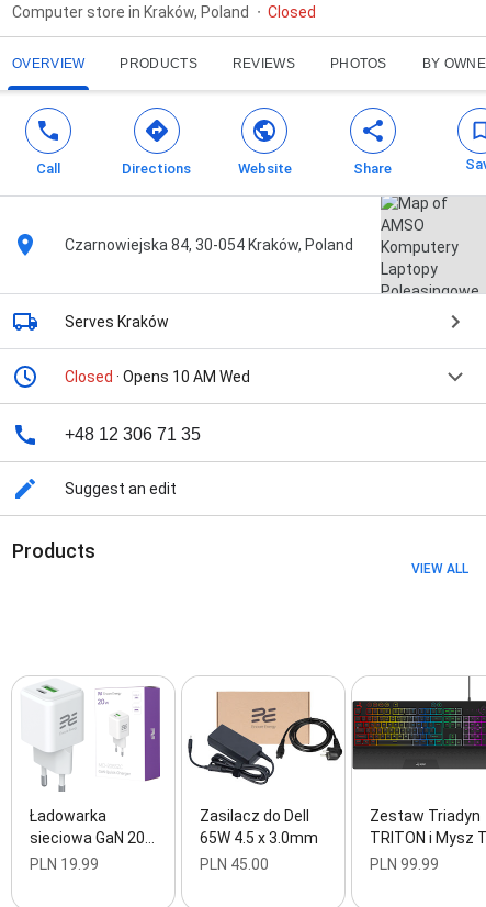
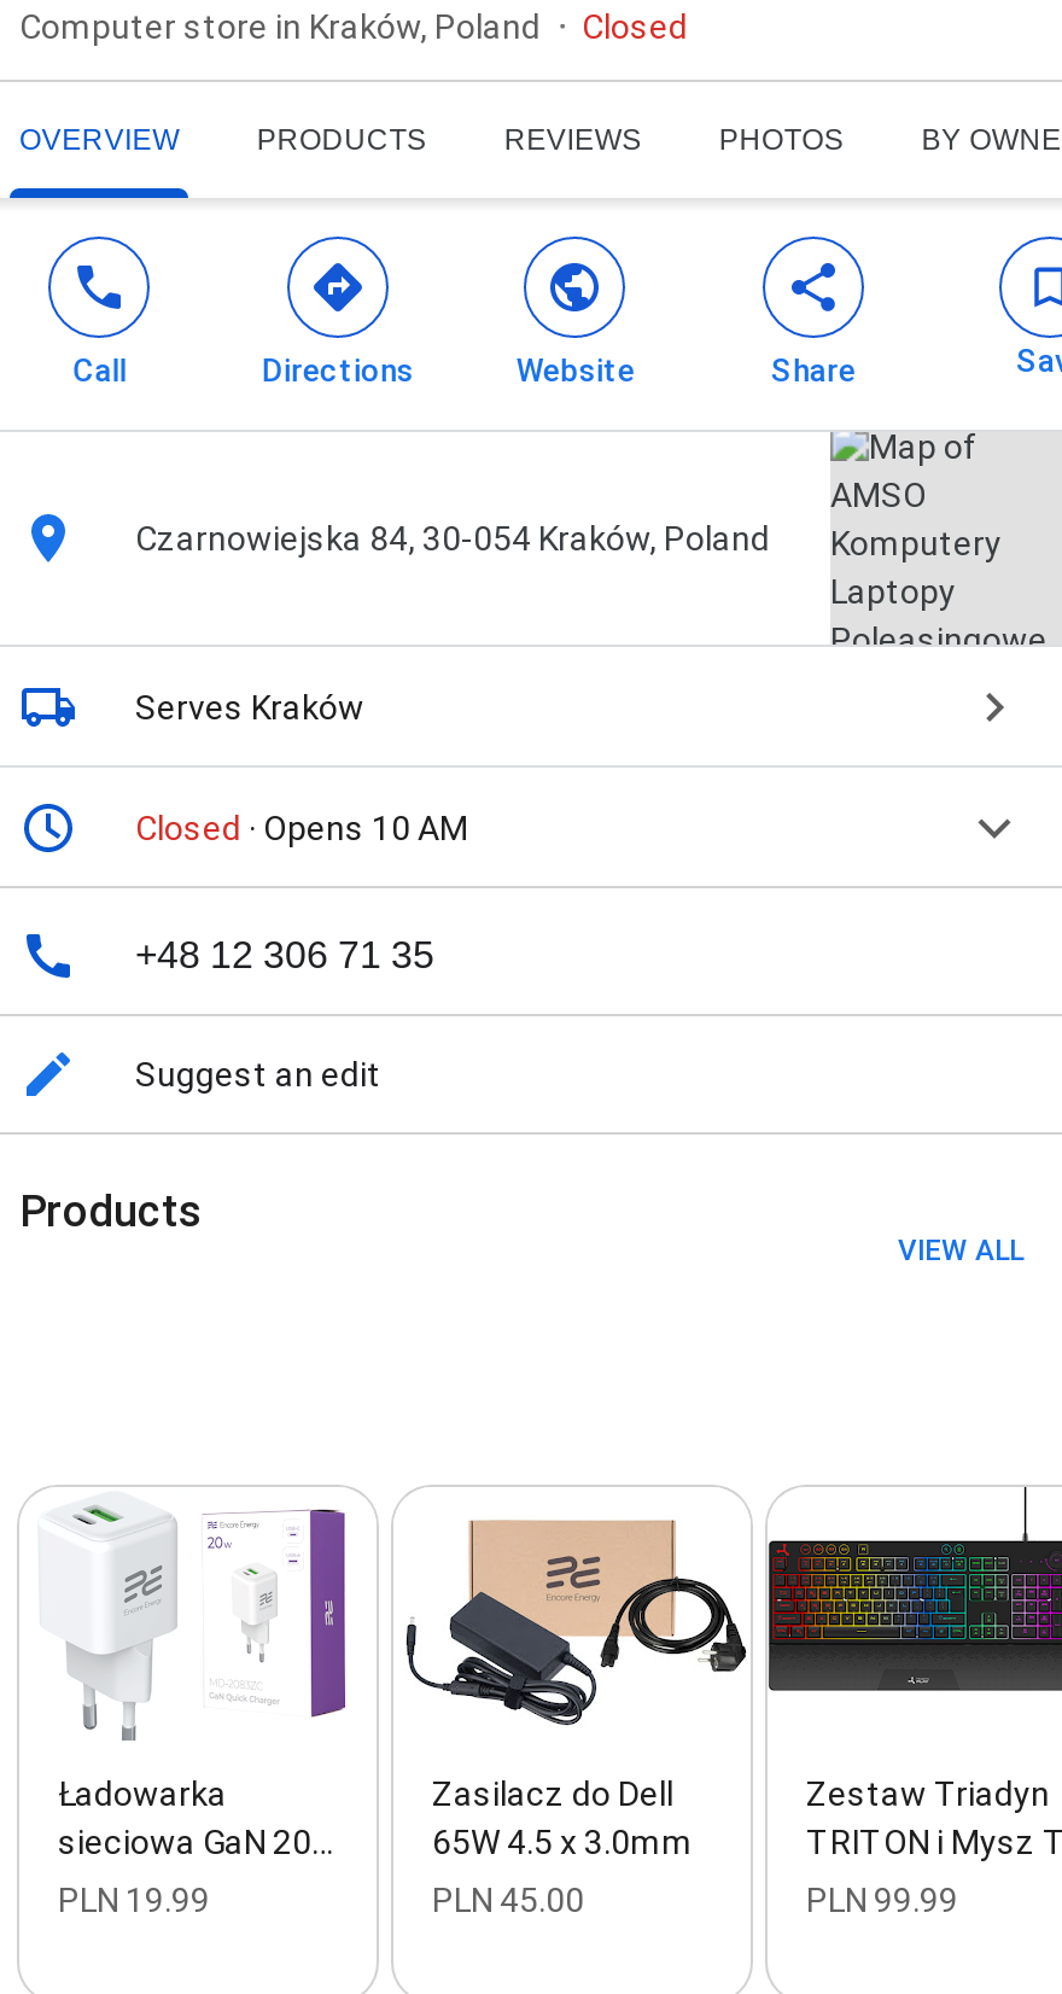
- Closed · Opens 10 AM Wed
+ Closed · Opens 10 AM
